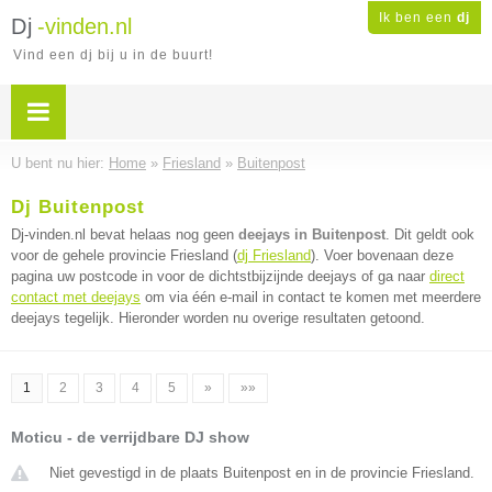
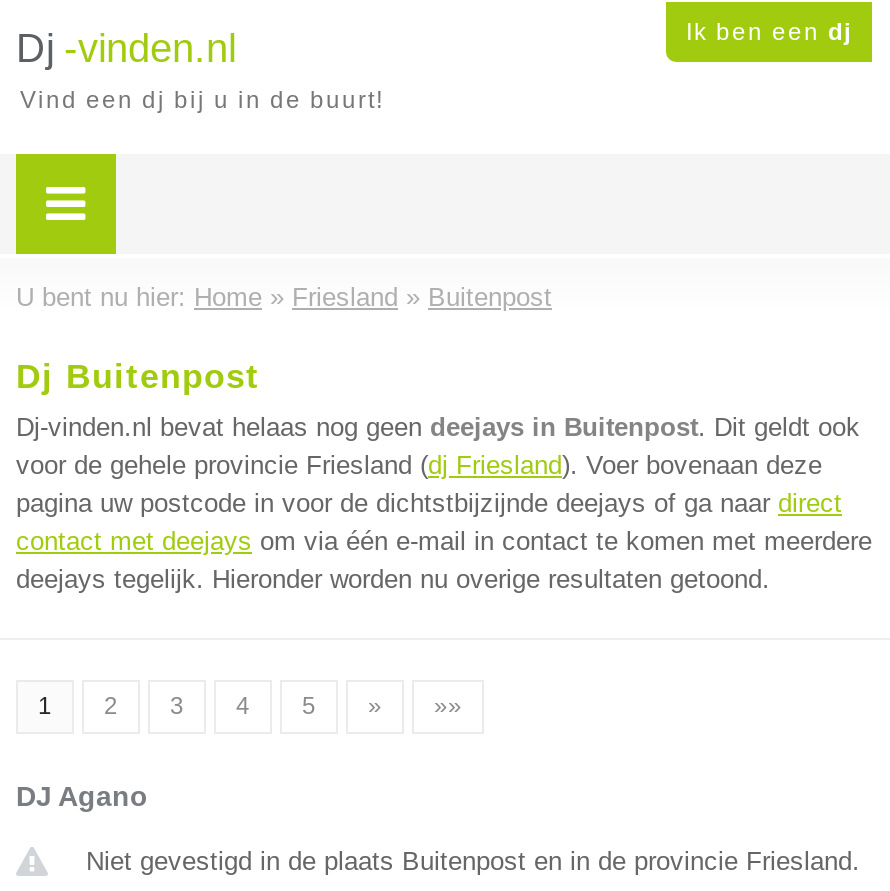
- Moticu - de verrijdbare DJ show
+ DJ Agano
